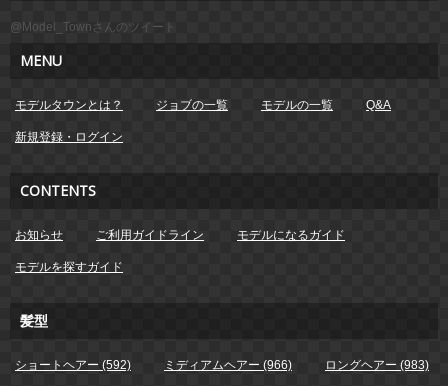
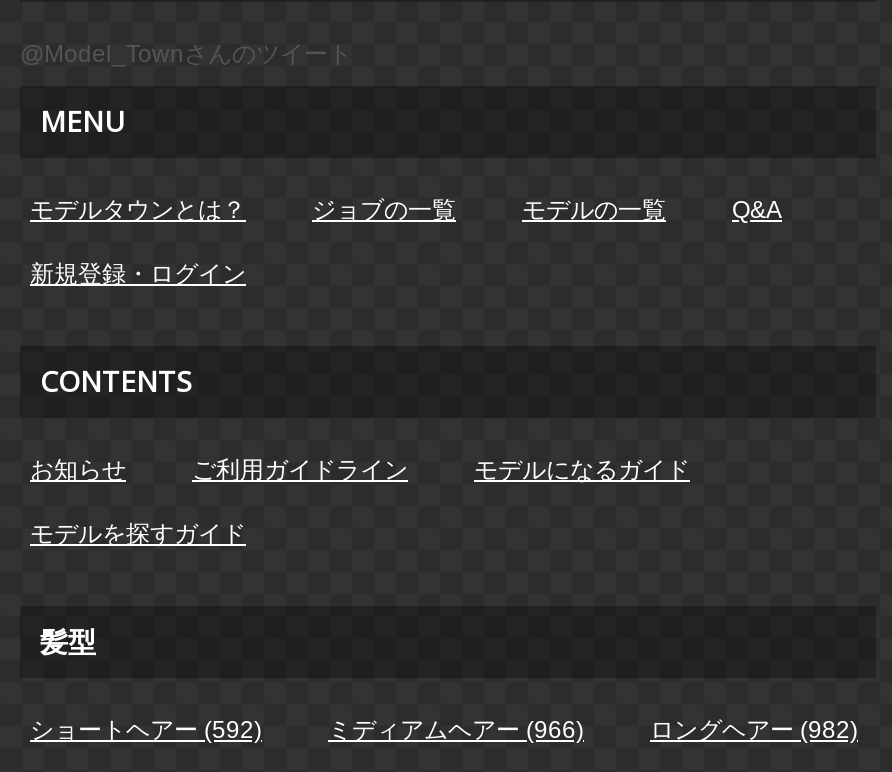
- ロングヘアー (983)
+ ロングヘアー (982)
